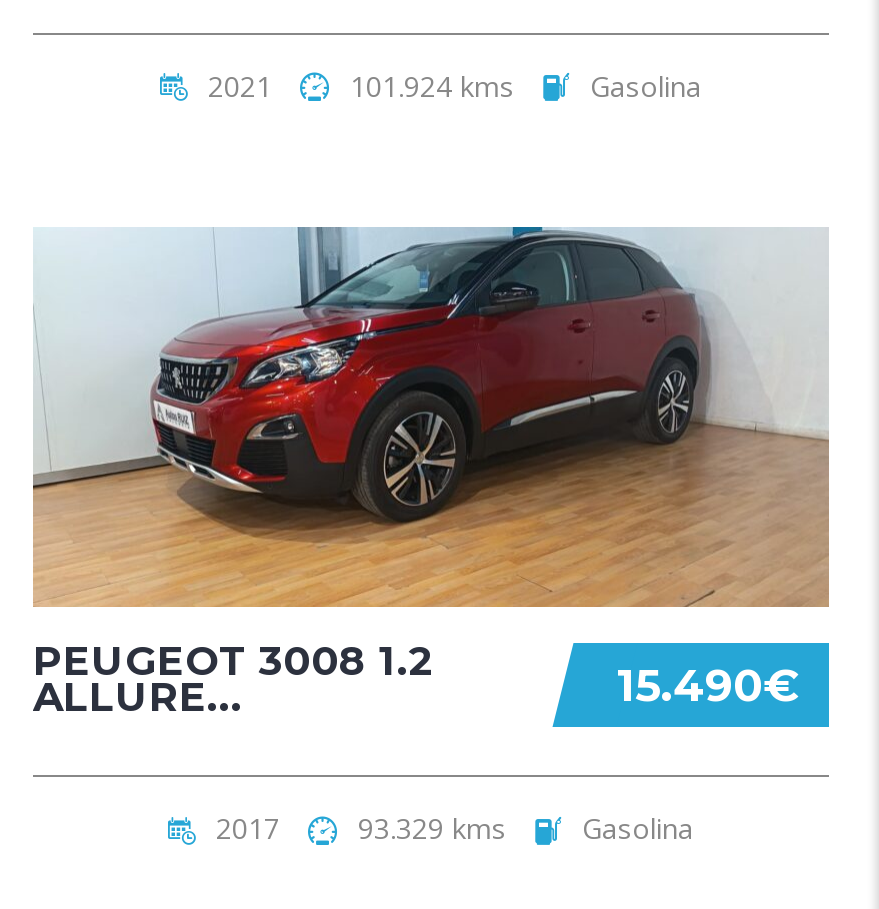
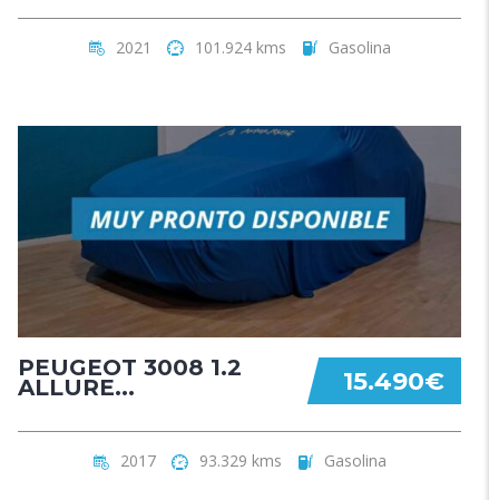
- [image]
+ [image]
